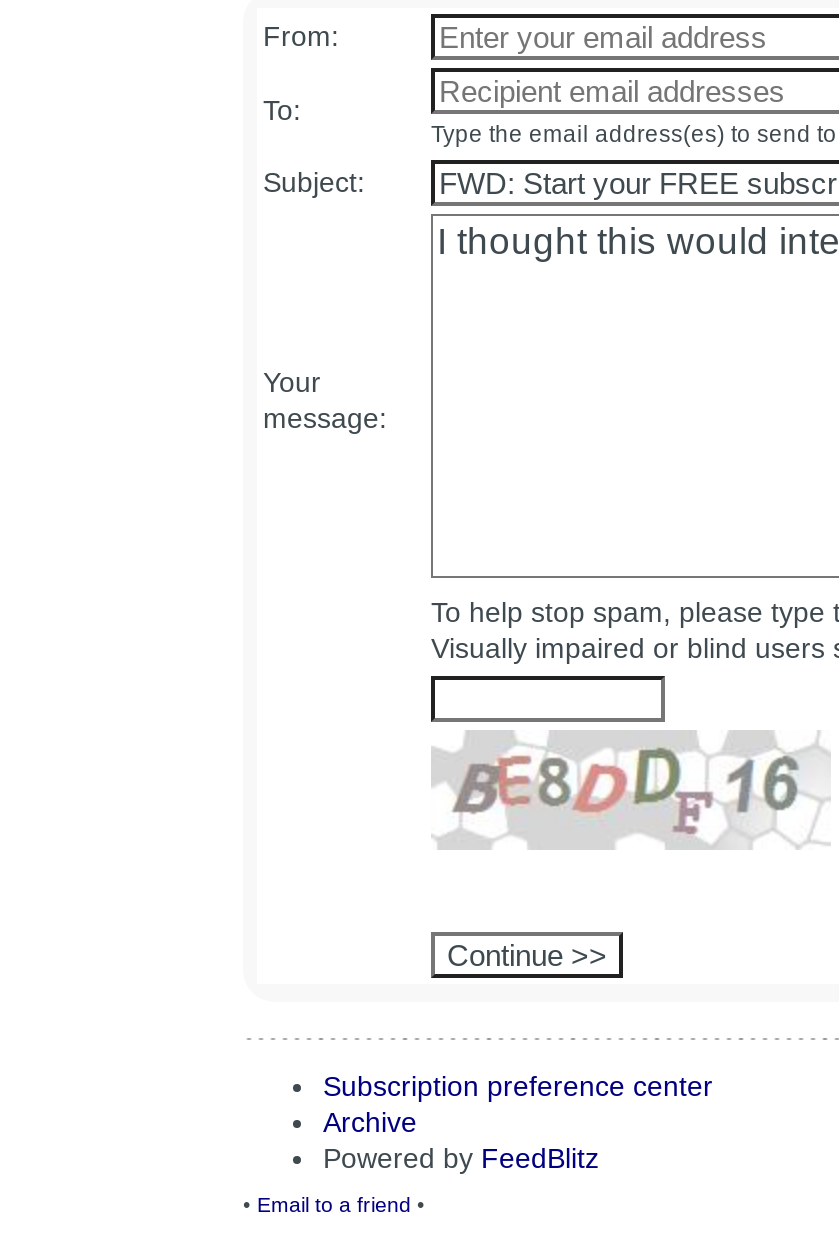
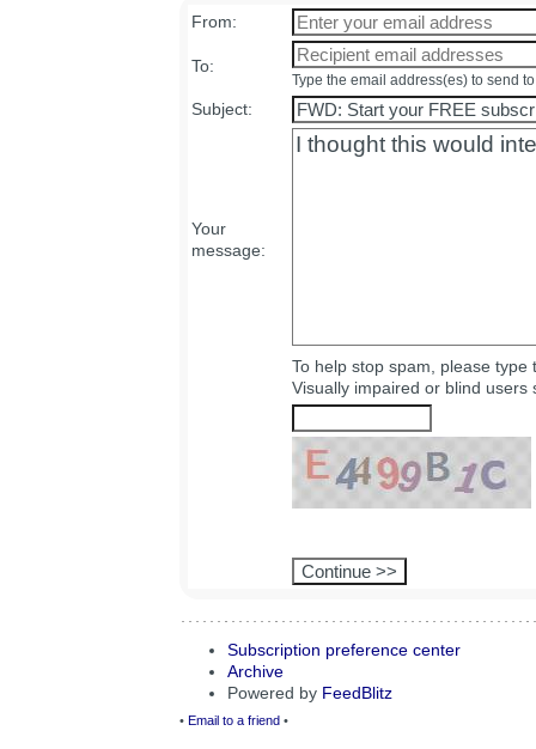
- [image]
+ [image]
